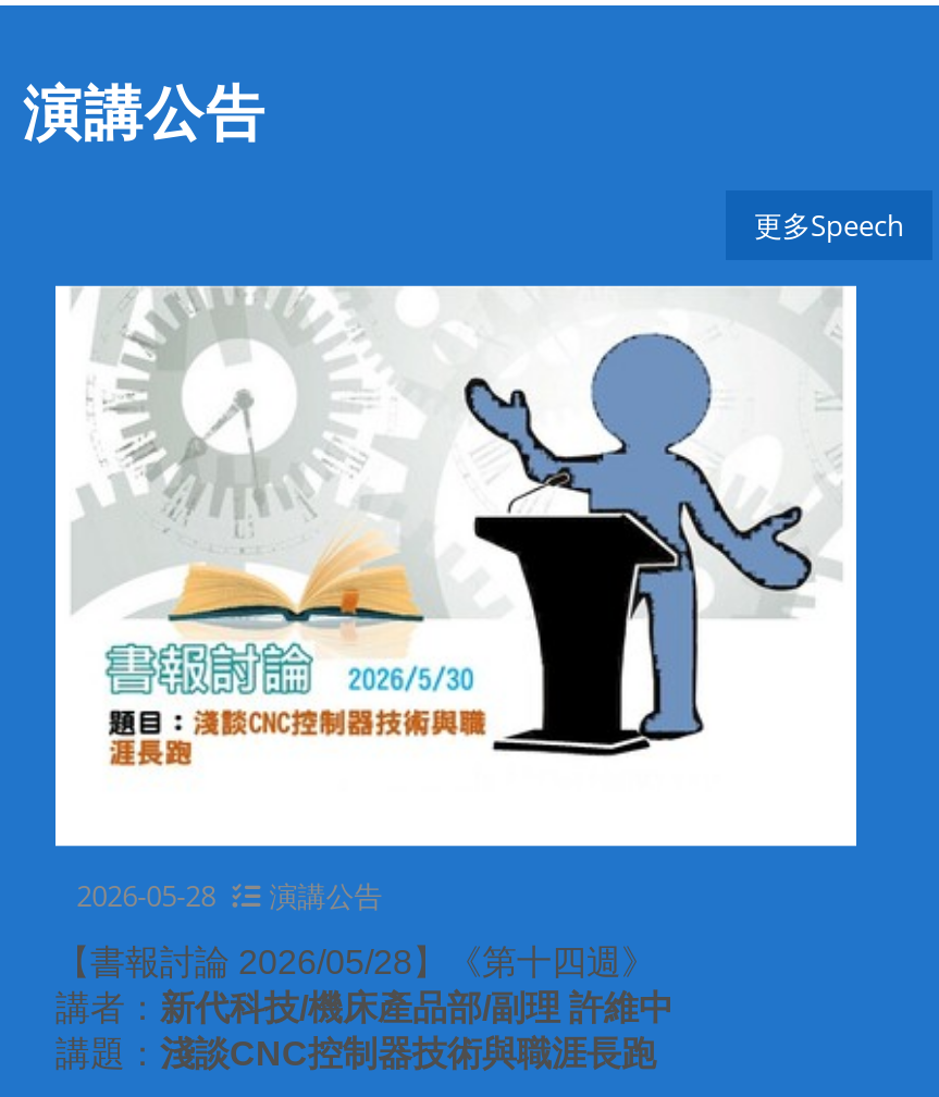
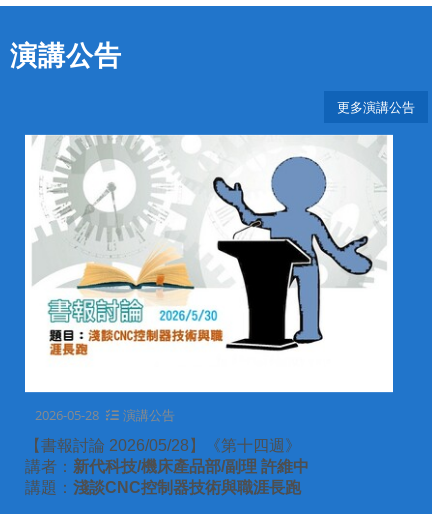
- 更多Speech
+ 更多演講公告
